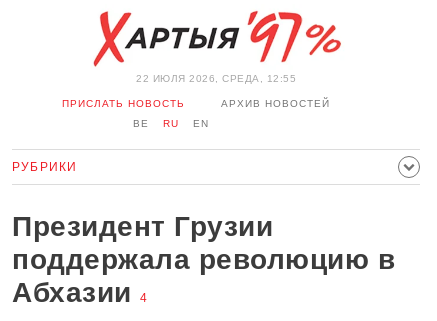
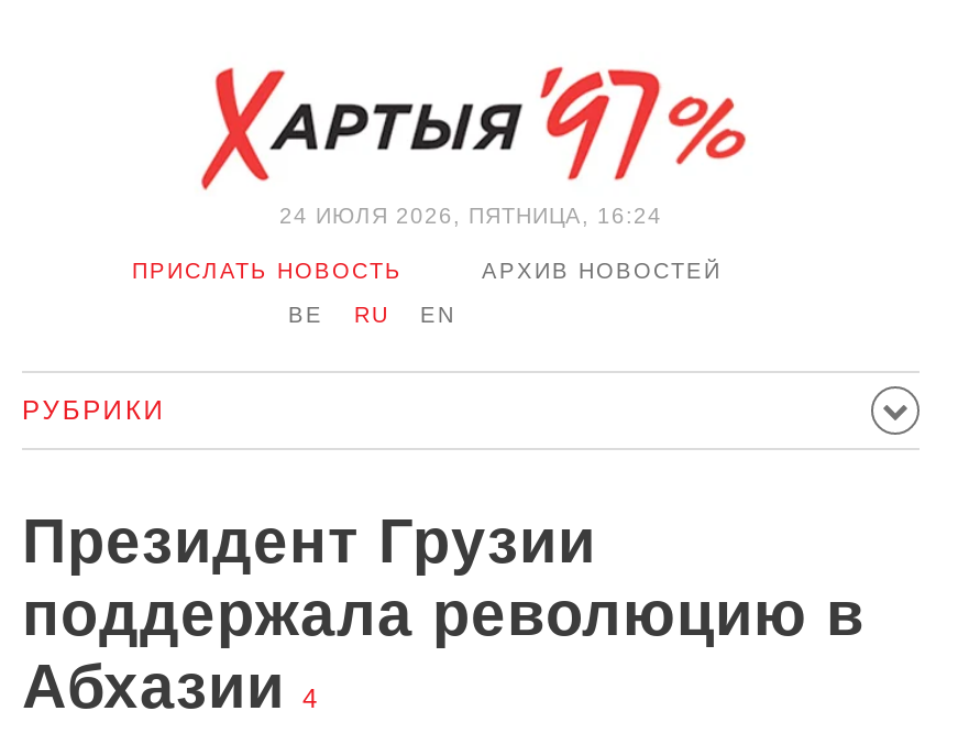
- 22 ИЮЛЯ 2026, СРЕДА, 12:55
+ 24 ИЮЛЯ 2026, ПЯТНИЦА, 16:24
